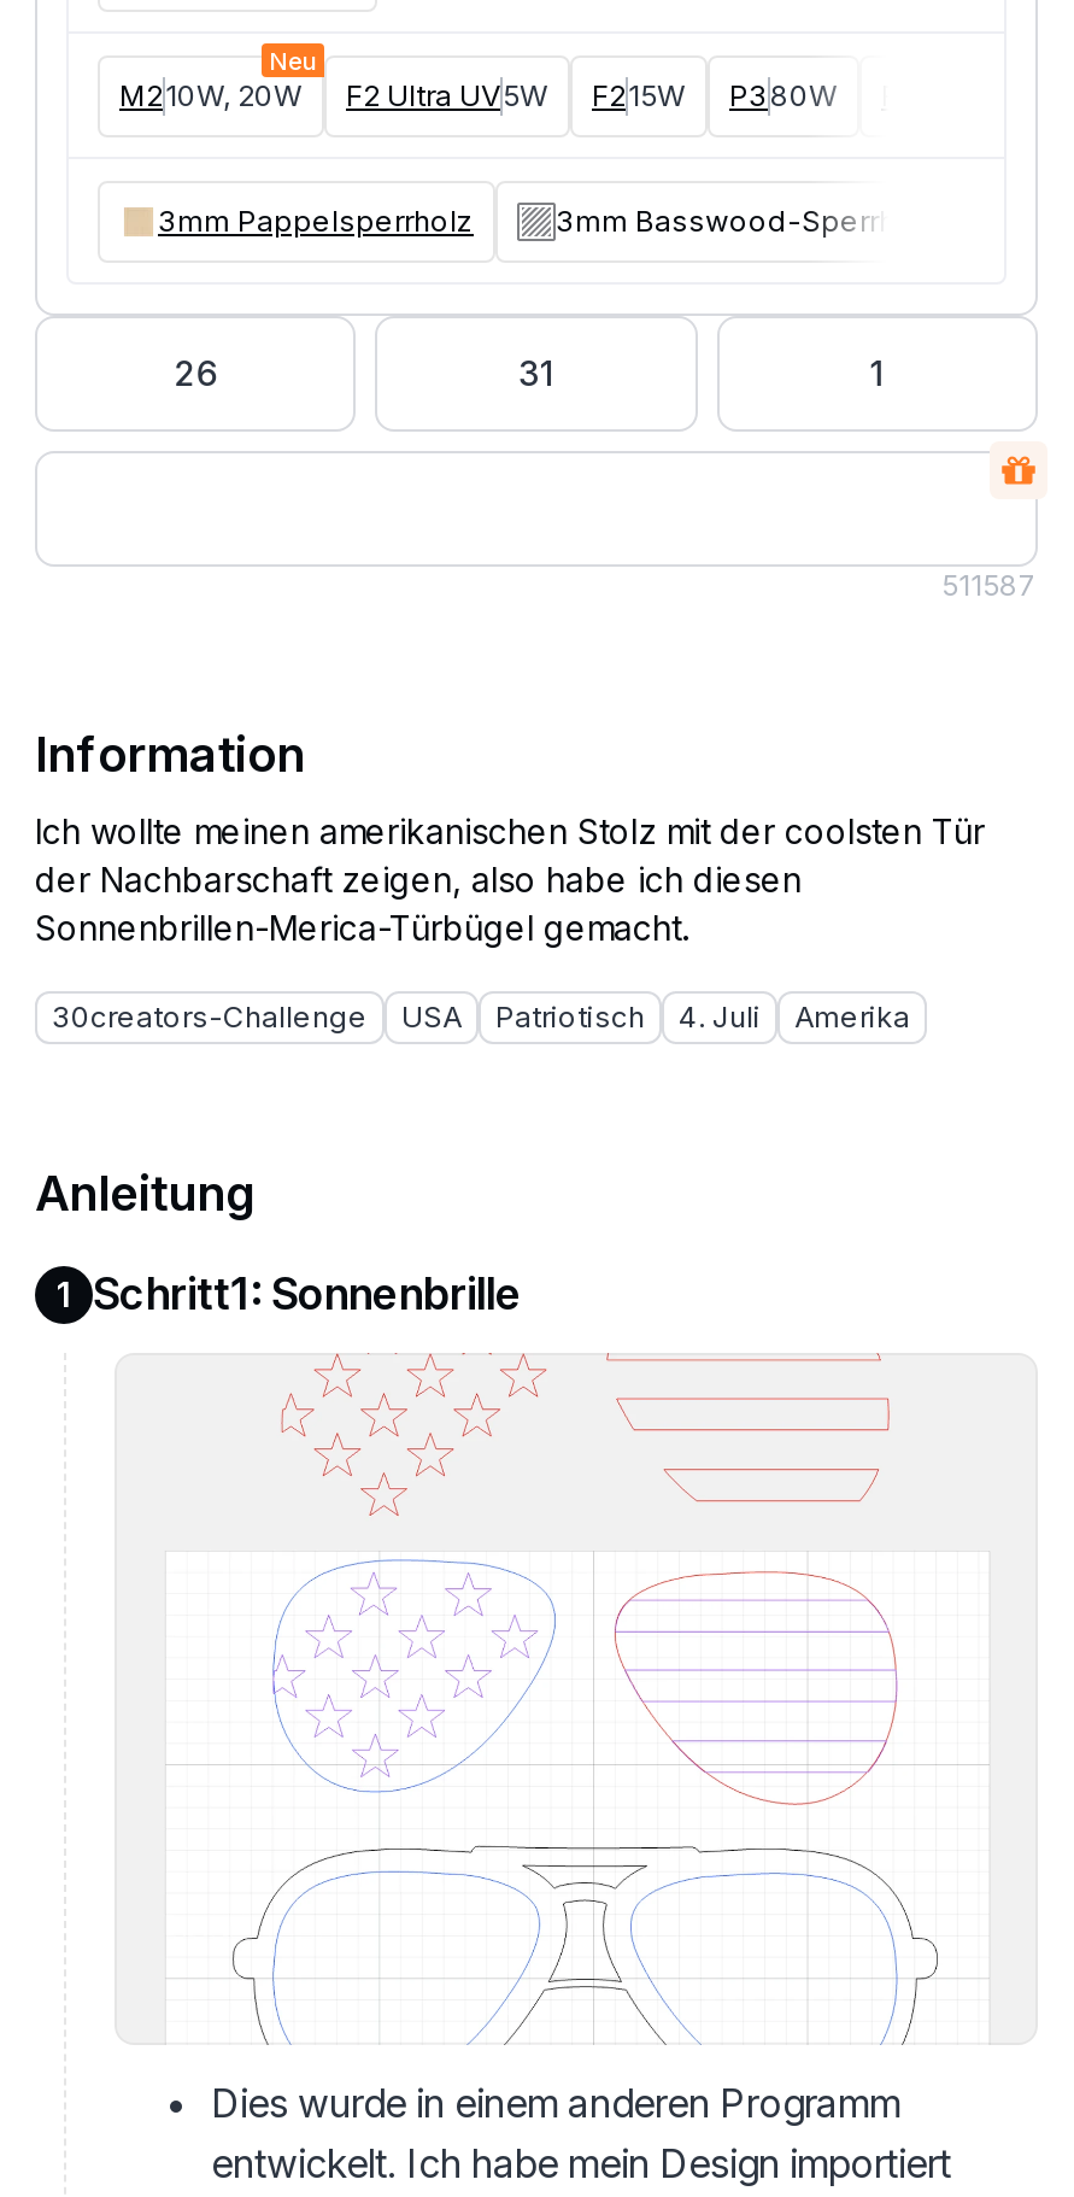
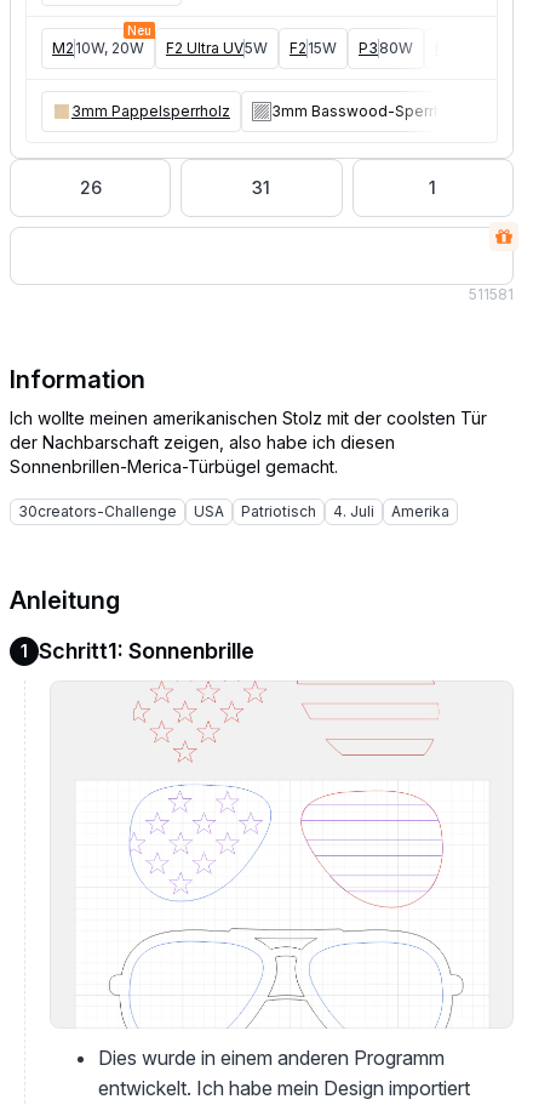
- 511587
+ 511581
